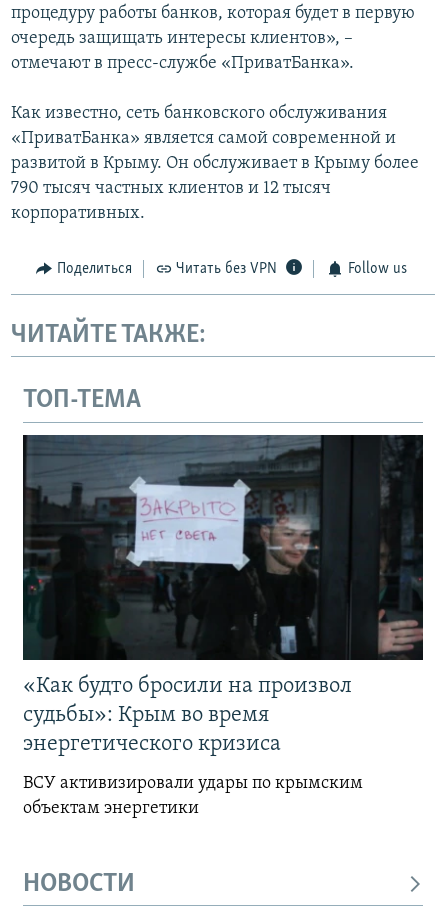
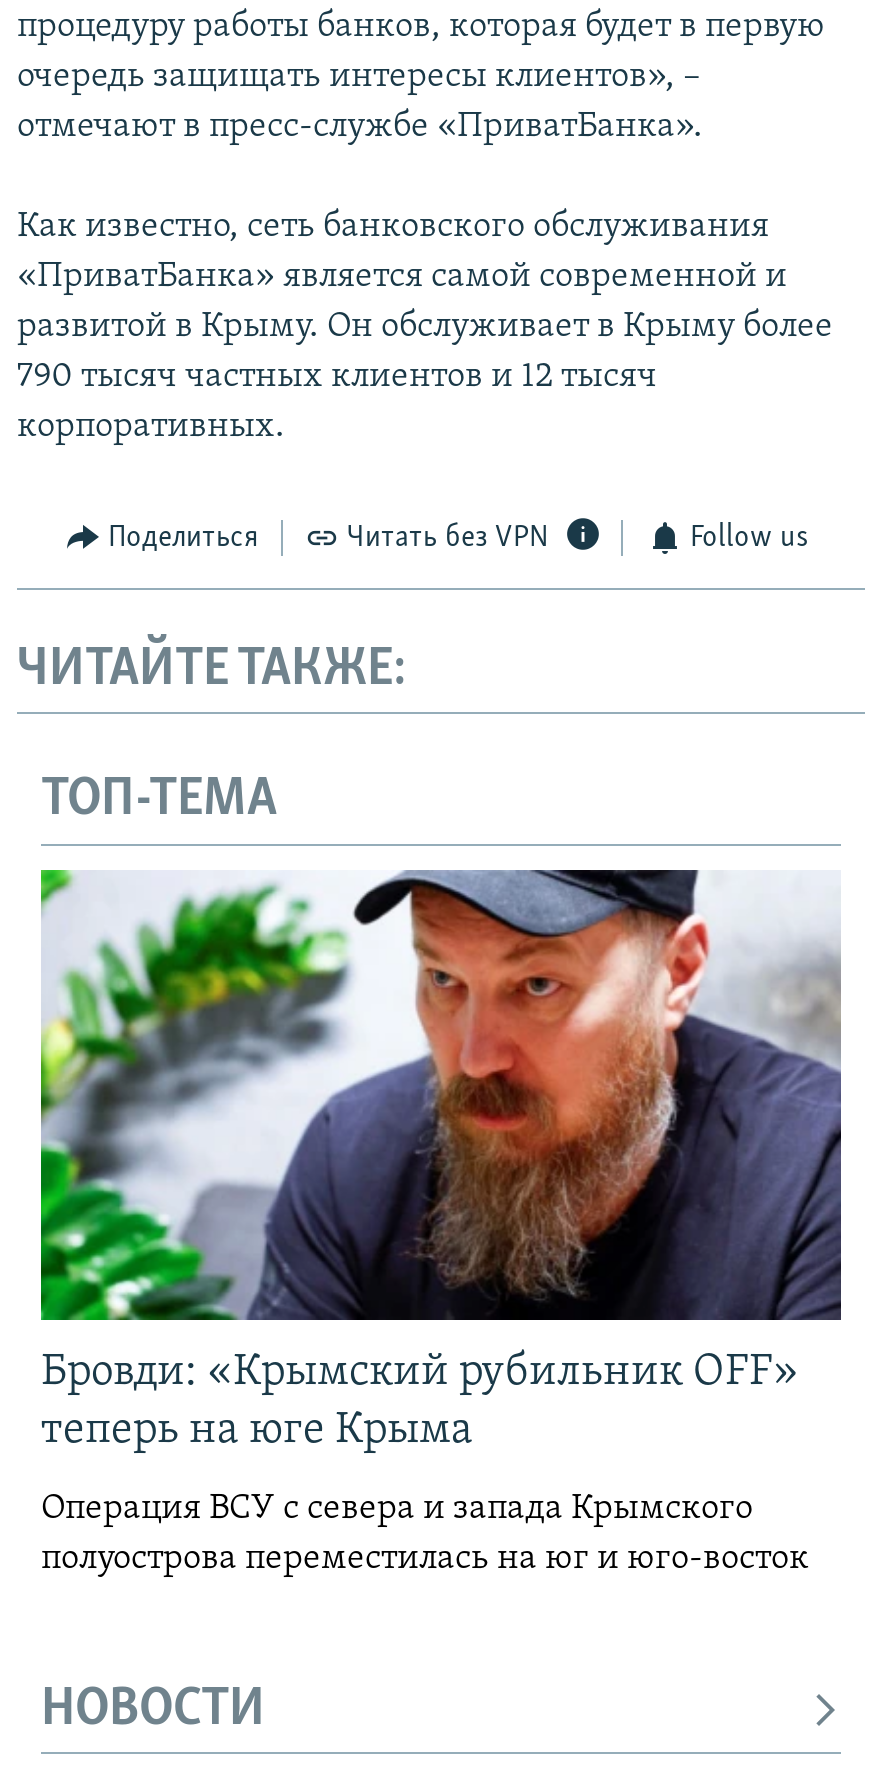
- [image]
- «Как будто бросили на произвол
- судьбы»: Крым во время
- энергетического кризиса
+ [image]
+ Бровди: «Крымский рубильник OFF»
+ теперь на юге Крыма

- ВСУ активизировали удары по крымским
- объектам энергетики
+ Операция ВСУ с севера и запада Крымского
+ полуострова переместилась на юг и юго-восток
